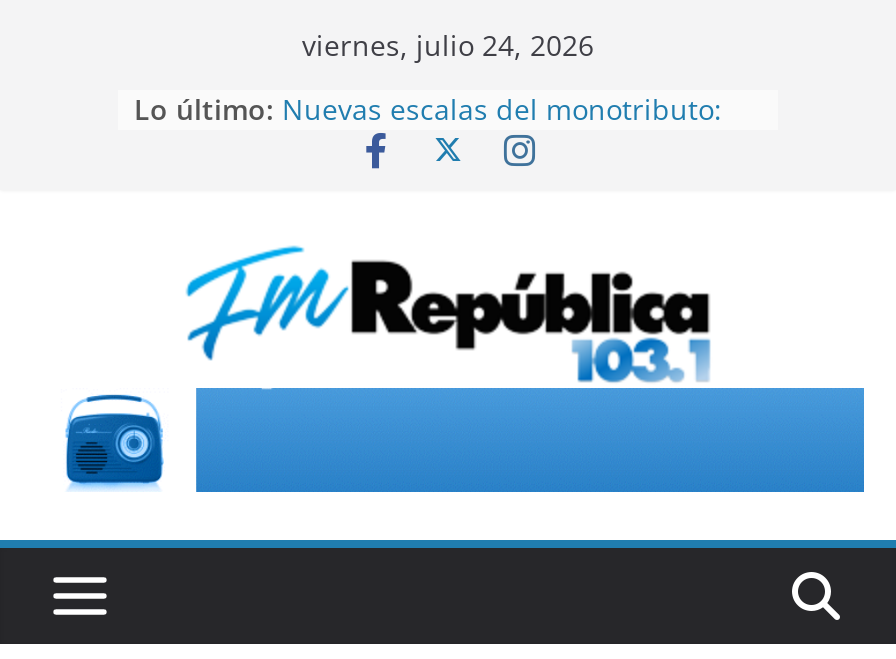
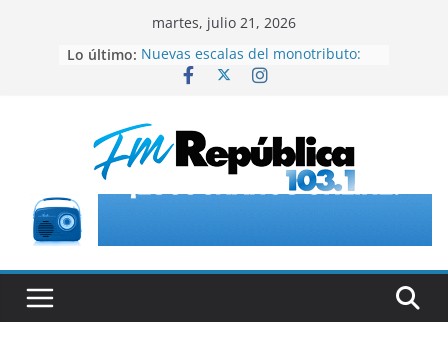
- viernes, julio 24, 2026
+ martes, julio 21, 2026
